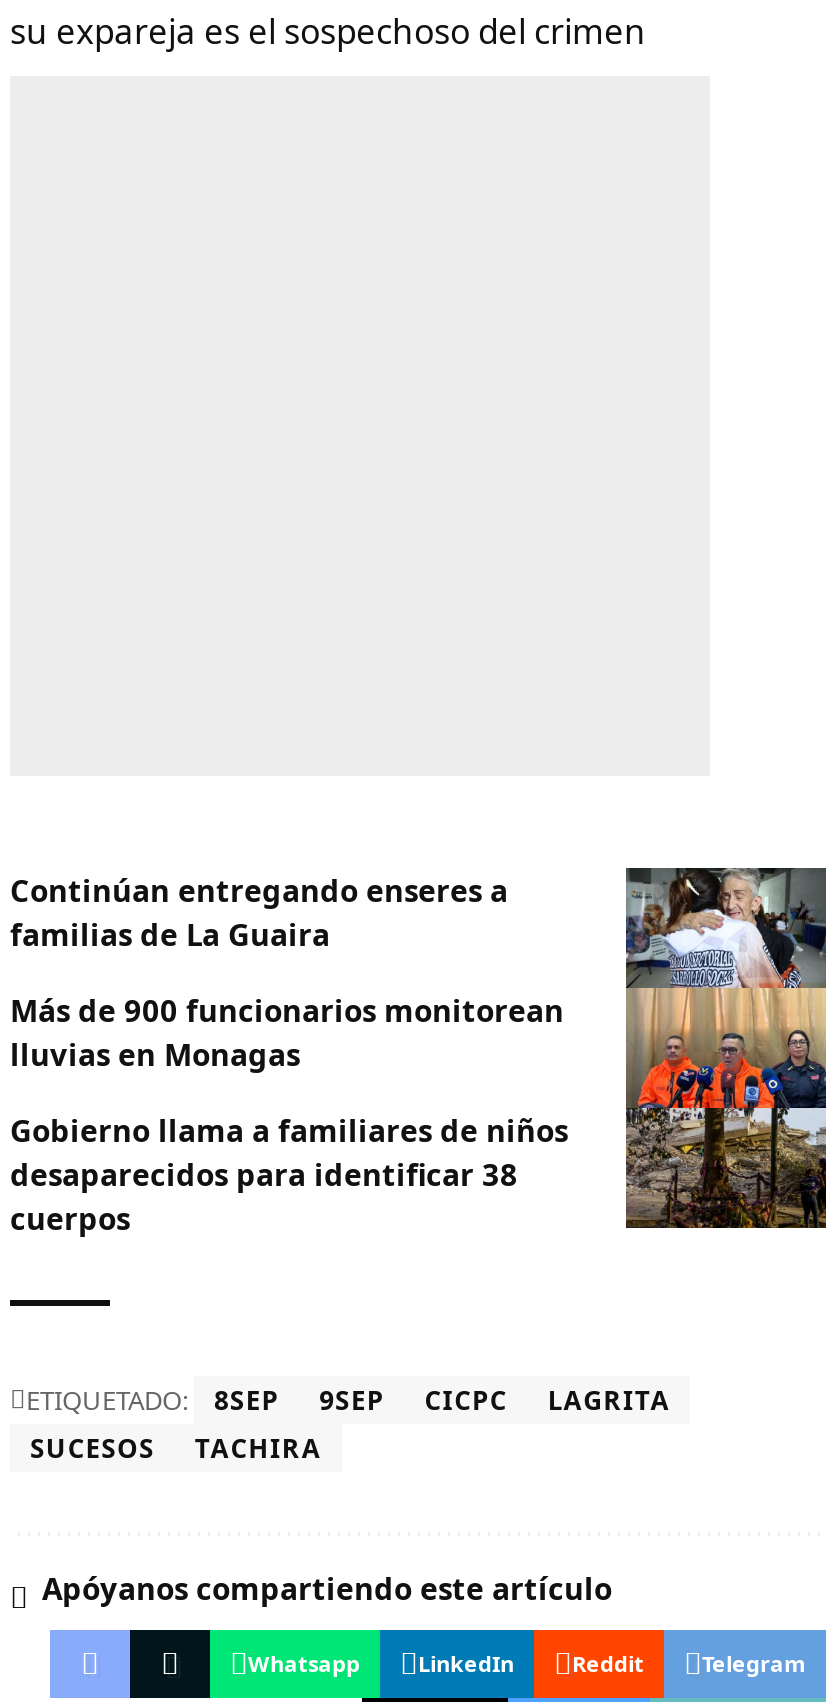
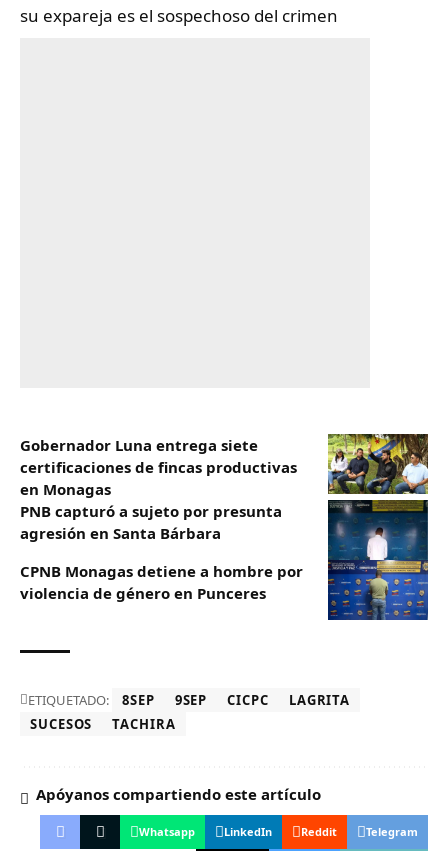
- [image]
- Continúan entregando enseres a
- familias de La Guaira
- Más de 900 funcionarios monitorean
- lluvias en Monagas
- Gobierno llama a familiares de niños
- desaparecidos para identificar 38
- cuerpos
+ [image]
+ Gobernador Luna entrega siete
+ certificaciones de fincas productivas
+ en Monagas
+ PNB capturó a sujeto por presunta
+ agresión en Santa Bárbara
+ CPNB Monagas detiene a hombre por
+ violencia de género en Punceres
